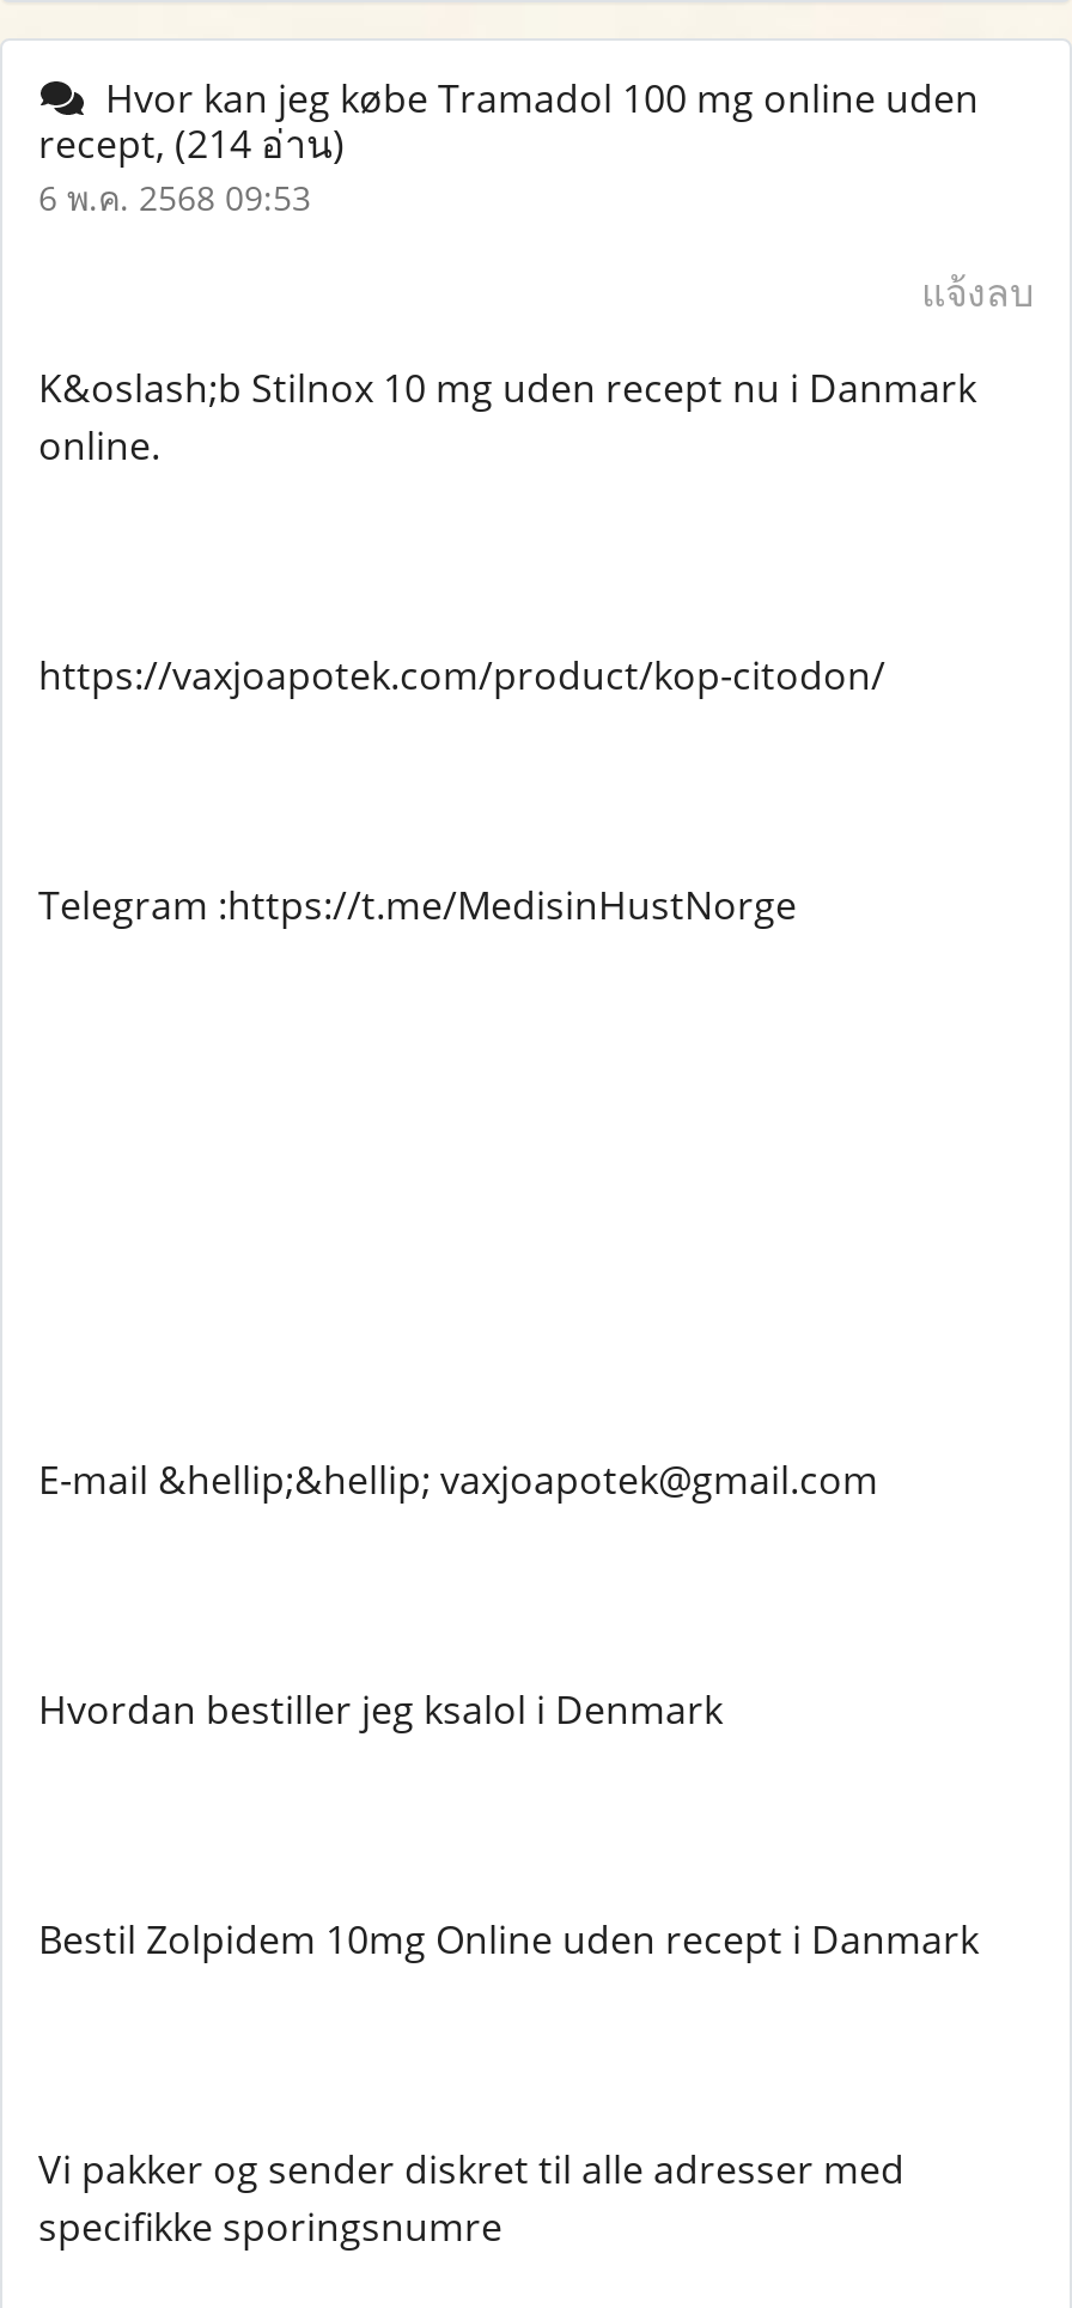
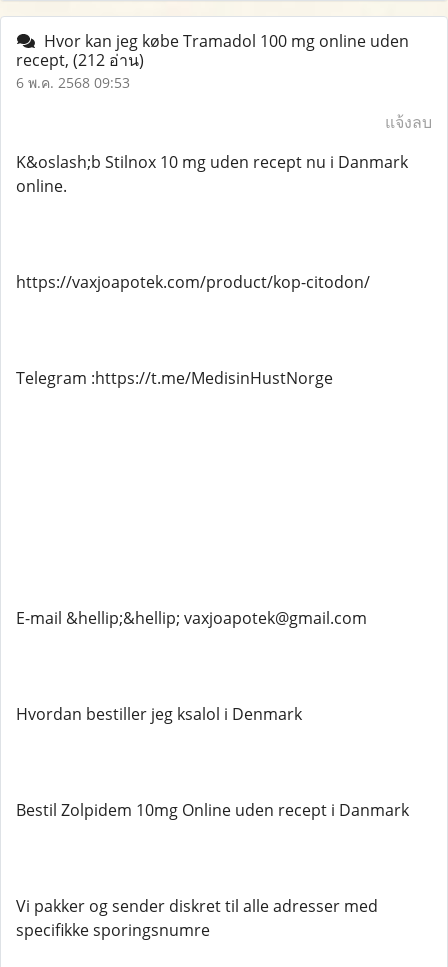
- recept, (214 อ่าน)
+ recept, (212 อ่าน)
